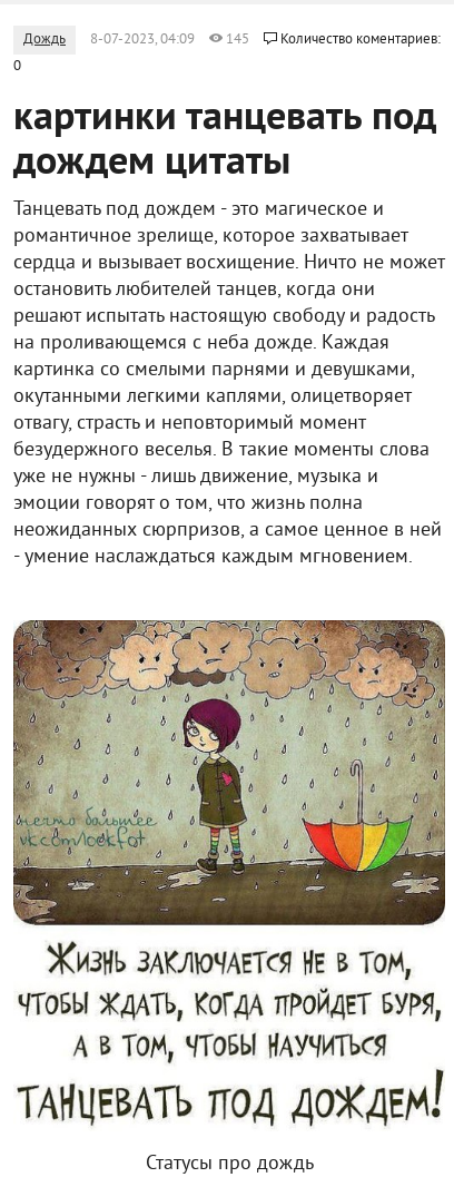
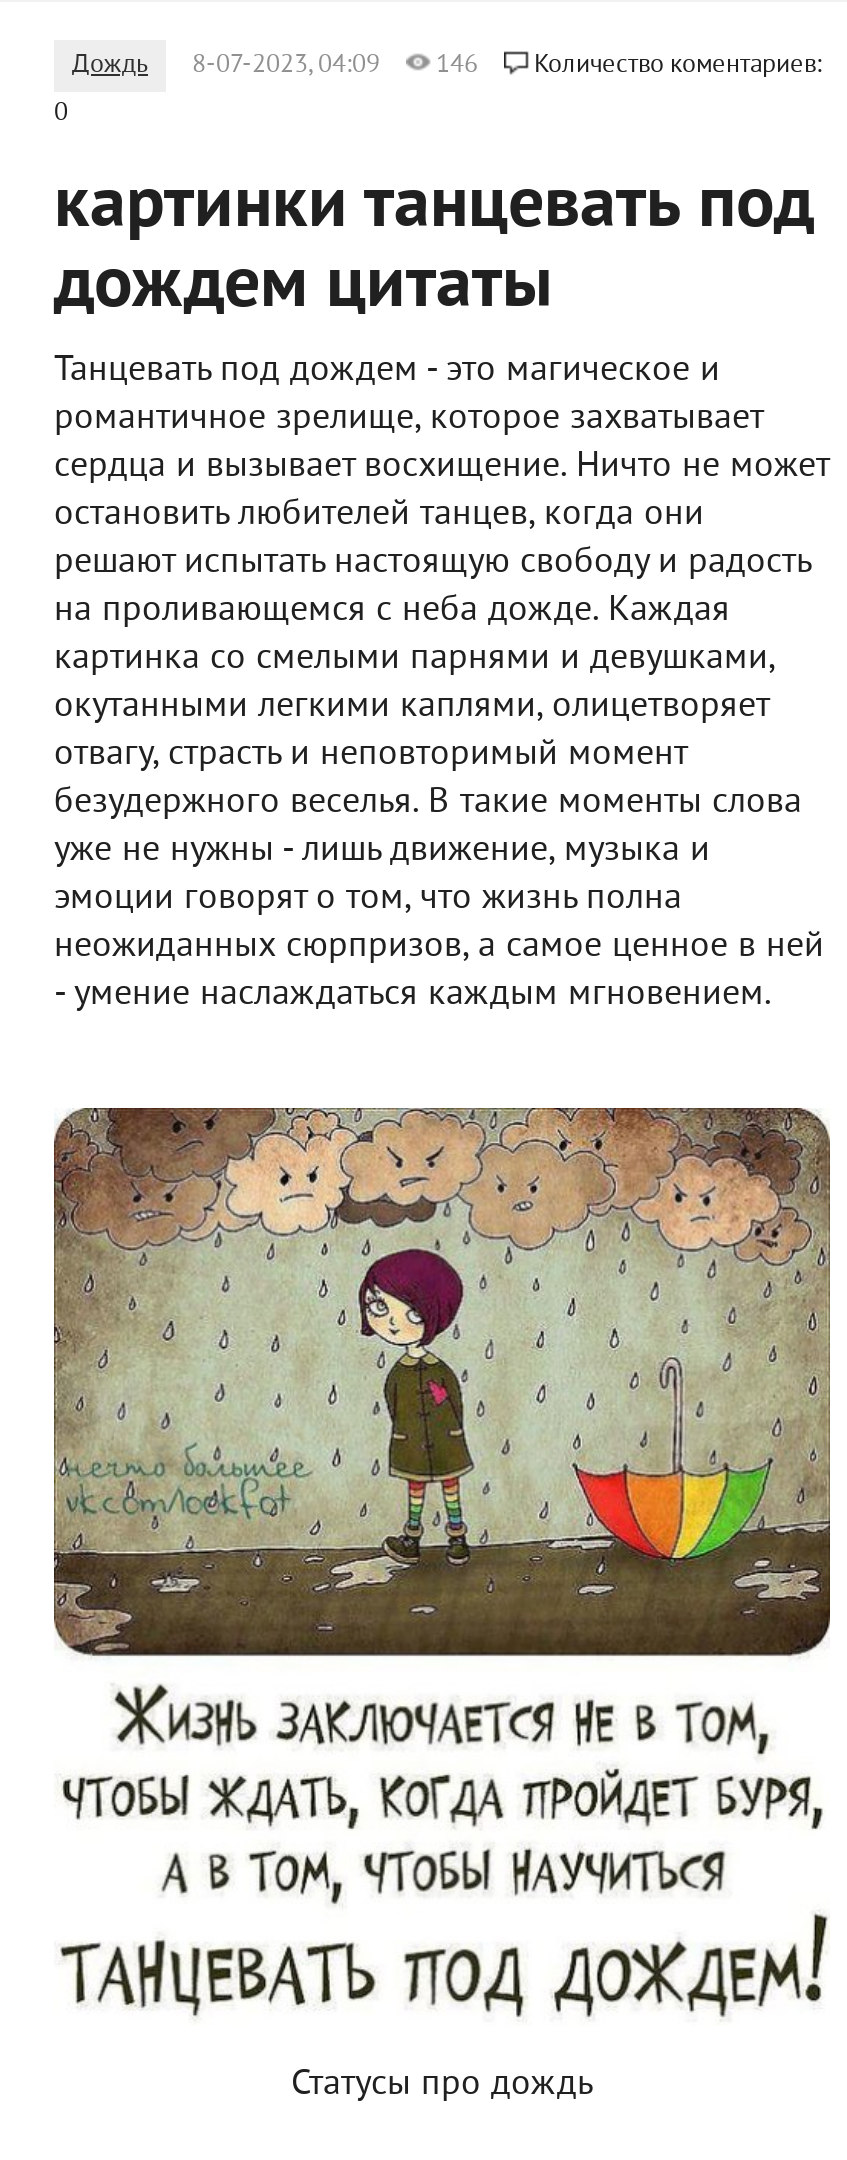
- Дождь 8-07-2023, 04:09 145 Количество коментариев:
+ Дождь 8-07-2023, 04:09 146 Количество коментариев:
